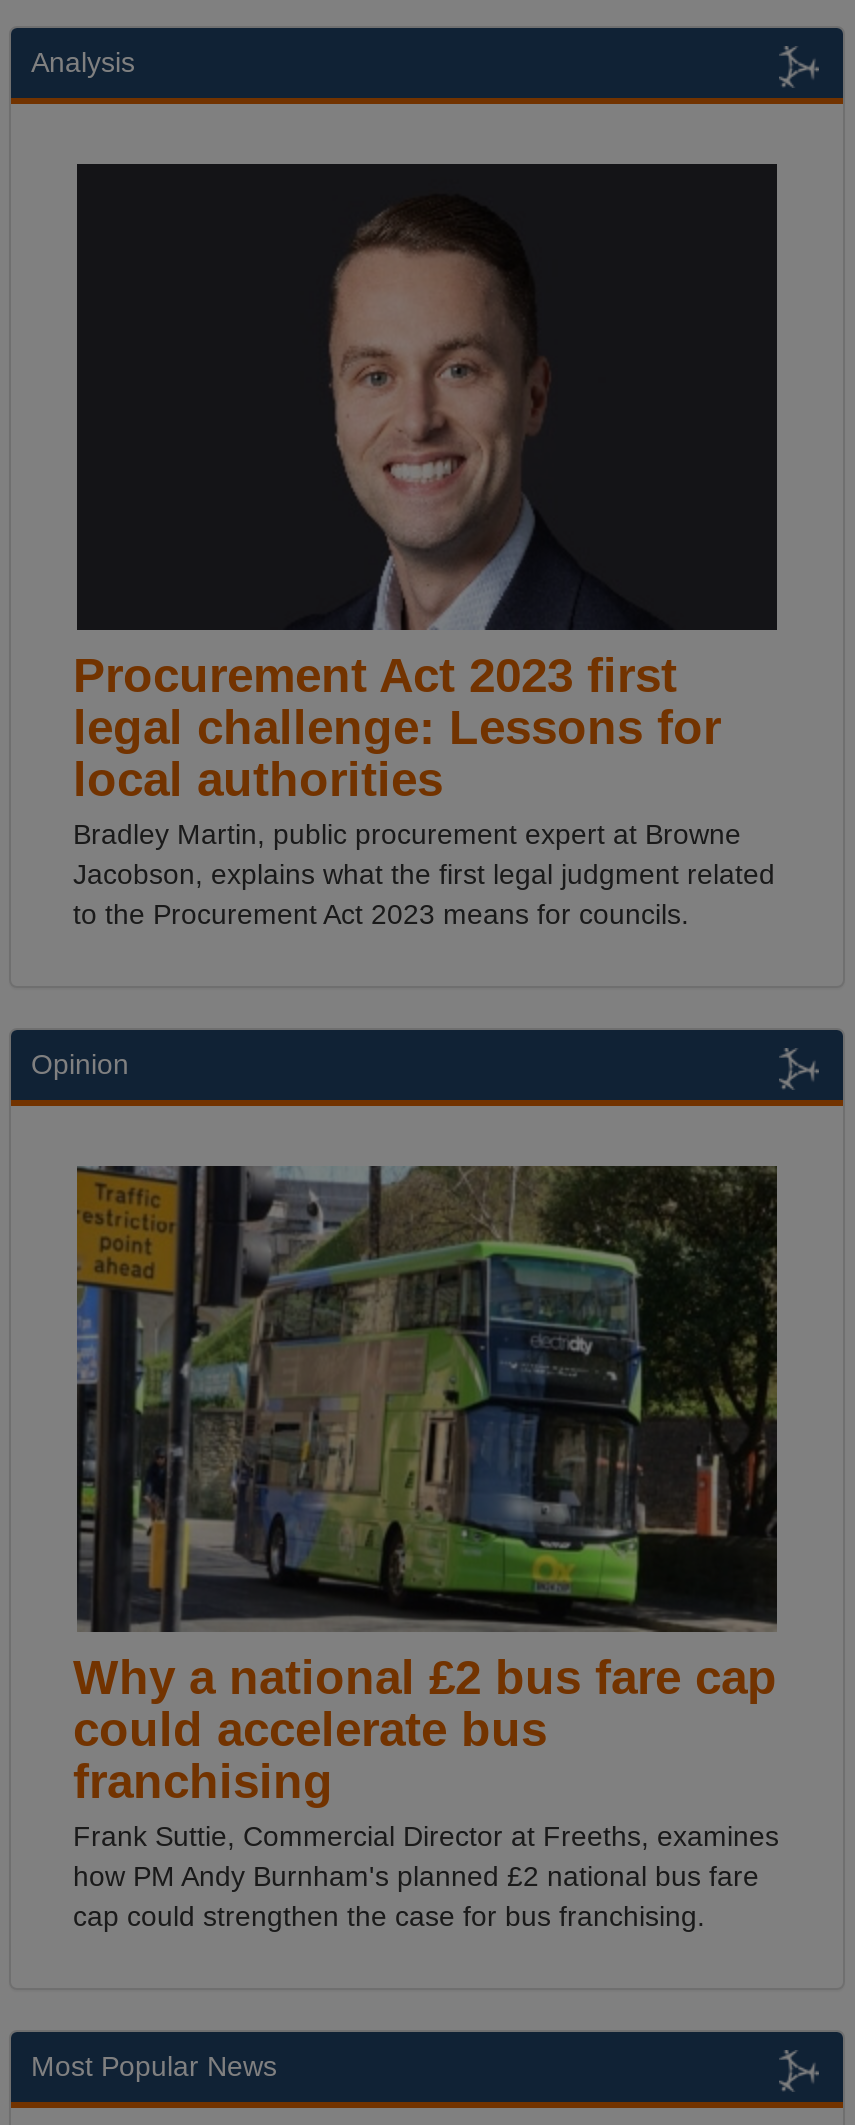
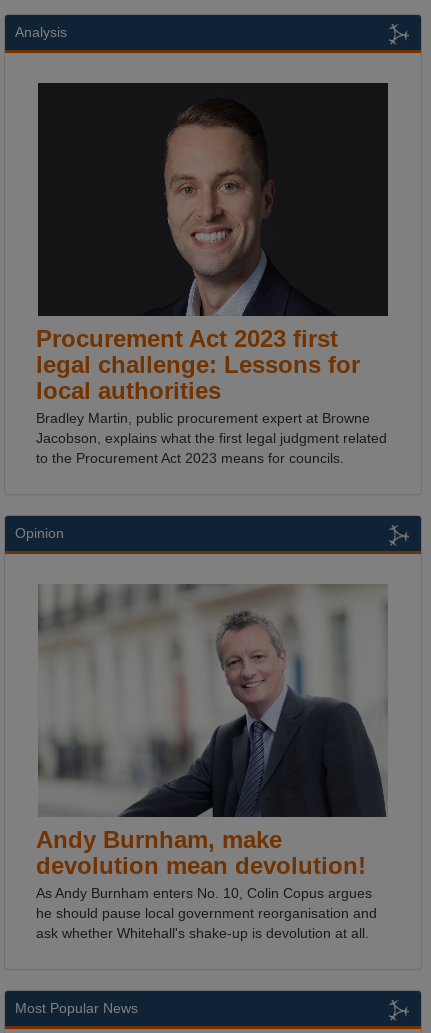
- [image]
- Why a national £2 bus fare cap
- could accelerate bus
- franchising
- Frank Suttie, Commercial Director at Freeths, examines
- how PM Andy Burnham's planned £2 national bus fare
- cap could strengthen the case for bus franchising.
+ [image]
+ Andy Burnham, make
+ devolution mean devolution!
+ As Andy Burnham enters No. 10, Colin Copus argues
+ he should pause local government reorganisation and
+ ask whether Whitehall's shake-up is devolution at all.
